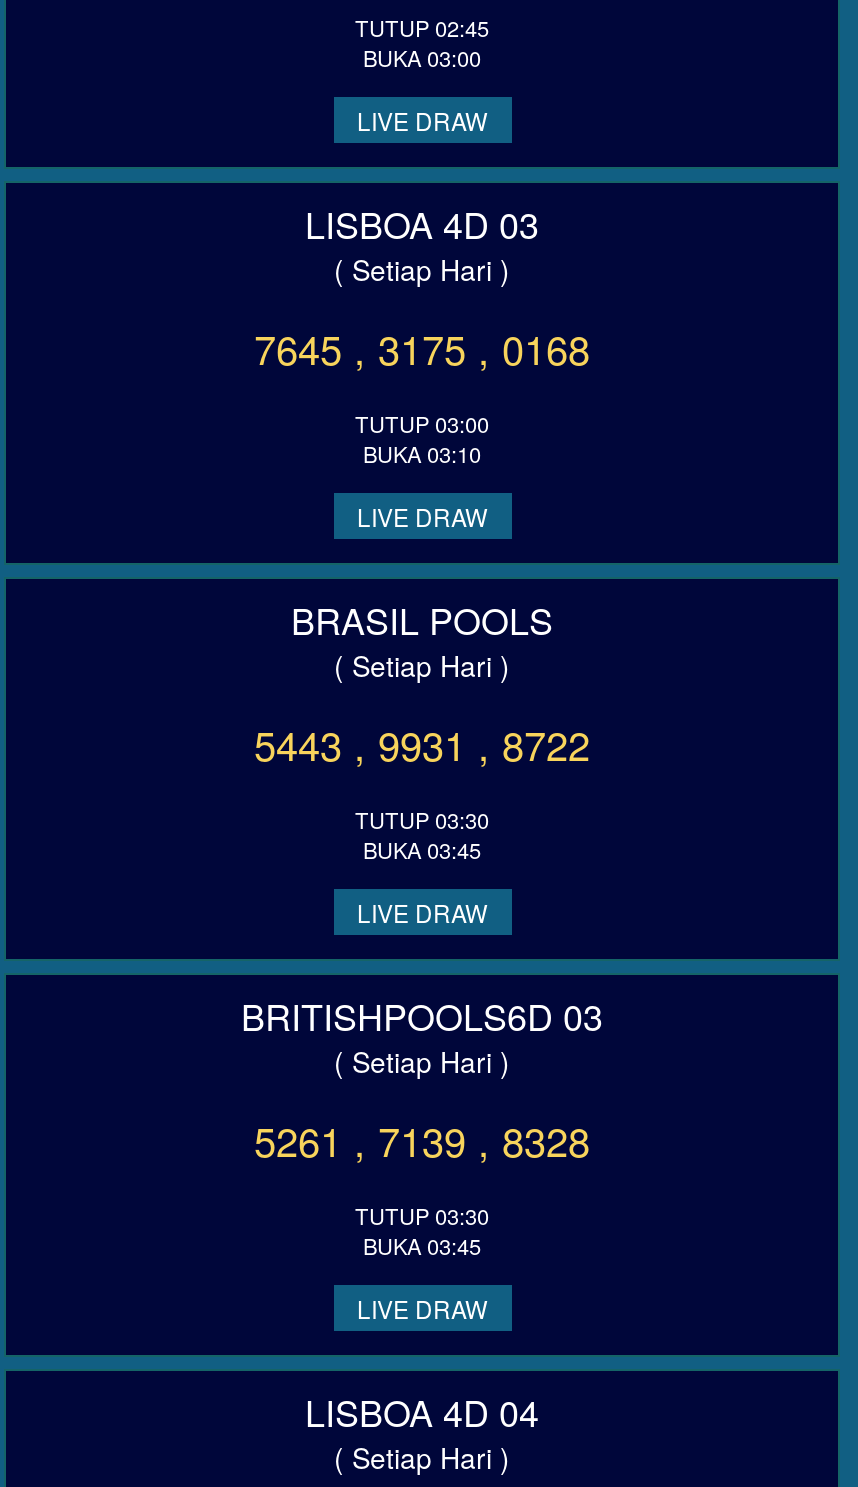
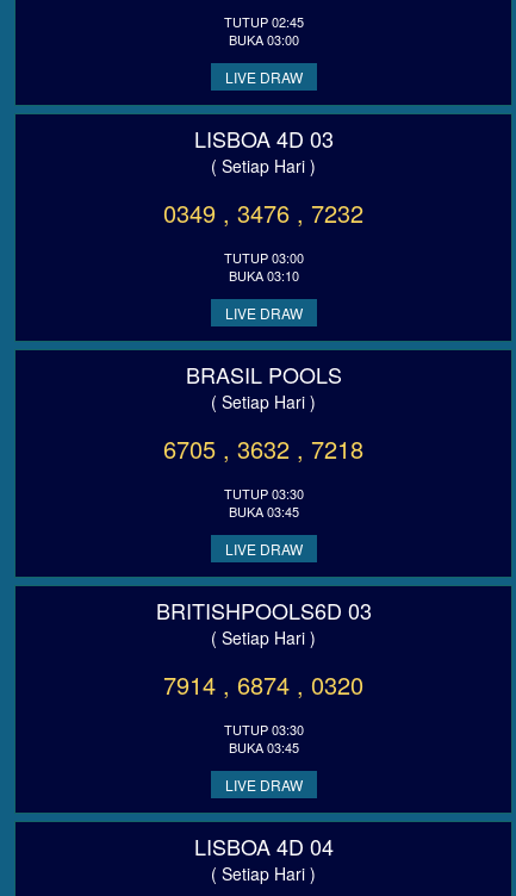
- 7645 , 3175 , 0168
+ 0349 , 3476 , 7232

- 5443 , 9931 , 8722
+ 6705 , 3632 , 7218

- 5261 , 7139 , 8328
+ 7914 , 6874 , 0320
